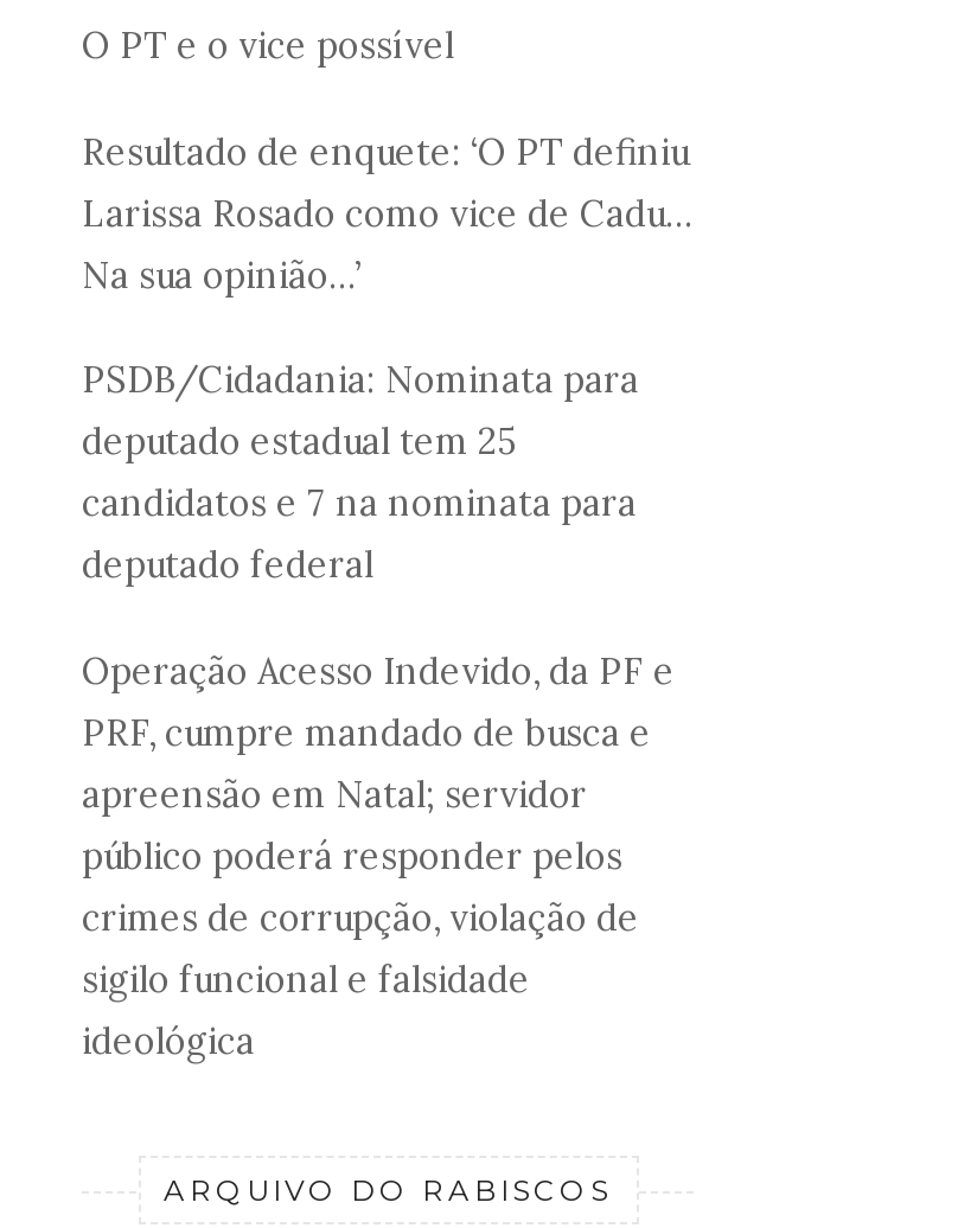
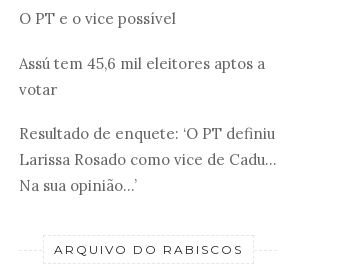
+ Assú tem 45,6 mil eleitores aptos a
+ votar

moved down: Resultado de enquete: ‘O PT definiu | Larissa Rosado como vice de Cadu... | Na sua opinião...’

- PSDB/Cidadania: Nominata para
- deputado estadual tem 25
- candidatos e 7 na nominata para
- deputado federal
- Operação Acesso Indevido, da PF e
- PRF, cumpre mandado de busca e
- apreensão em Natal; servidor
- público poderá responder pelos
- crimes de corrupção, violação de
- sigilo funcional e falsidade
- ideológica
